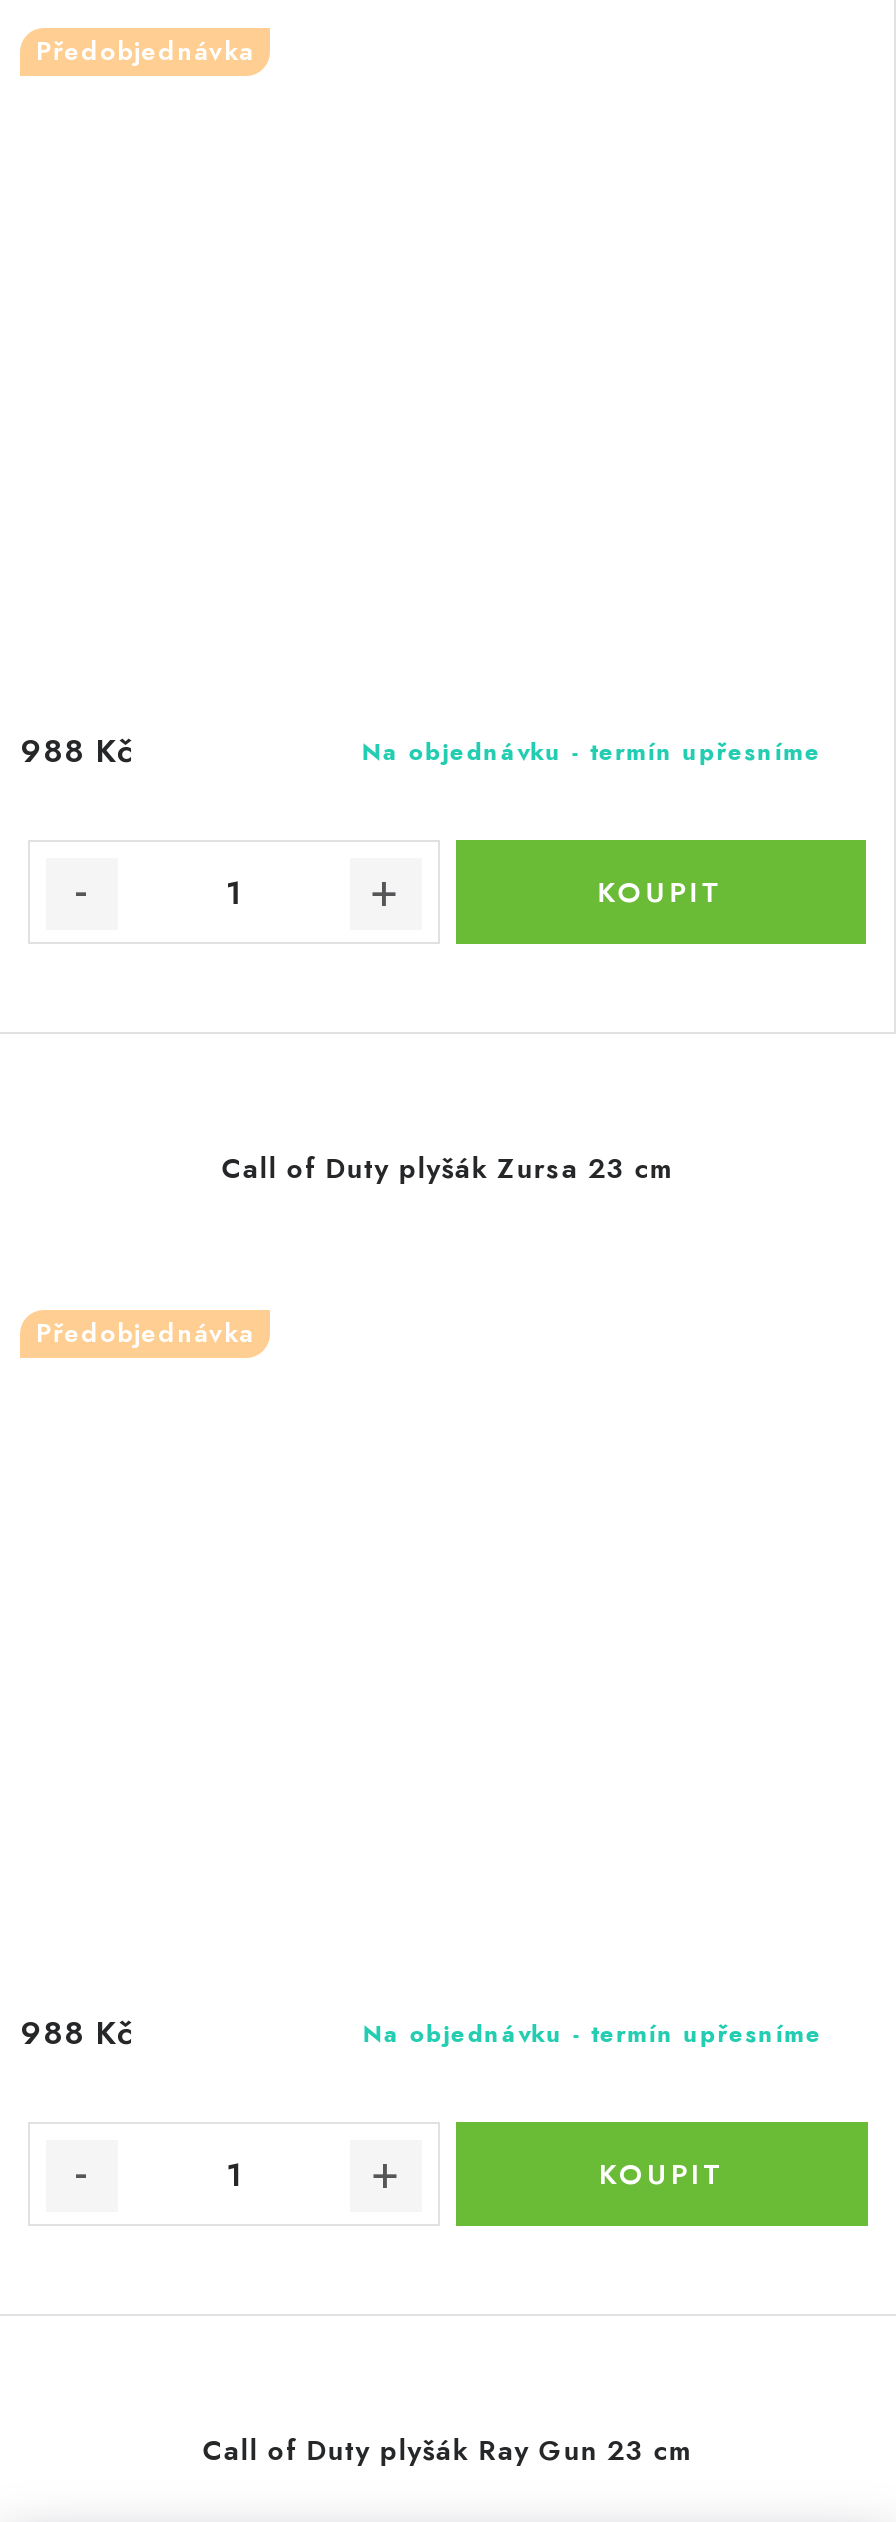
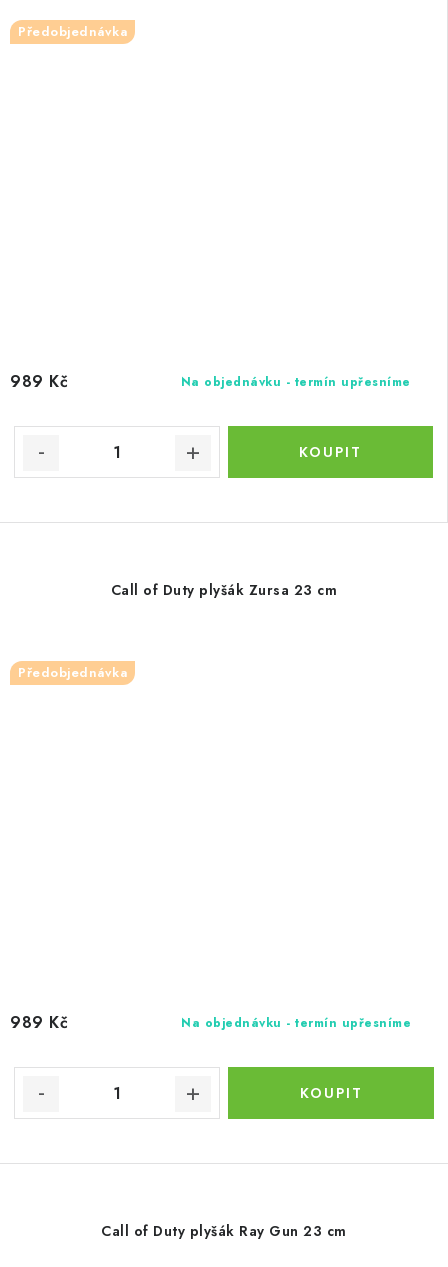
- 988 Kč
+ 989 Kč

- 988 Kč
+ 989 Kč
